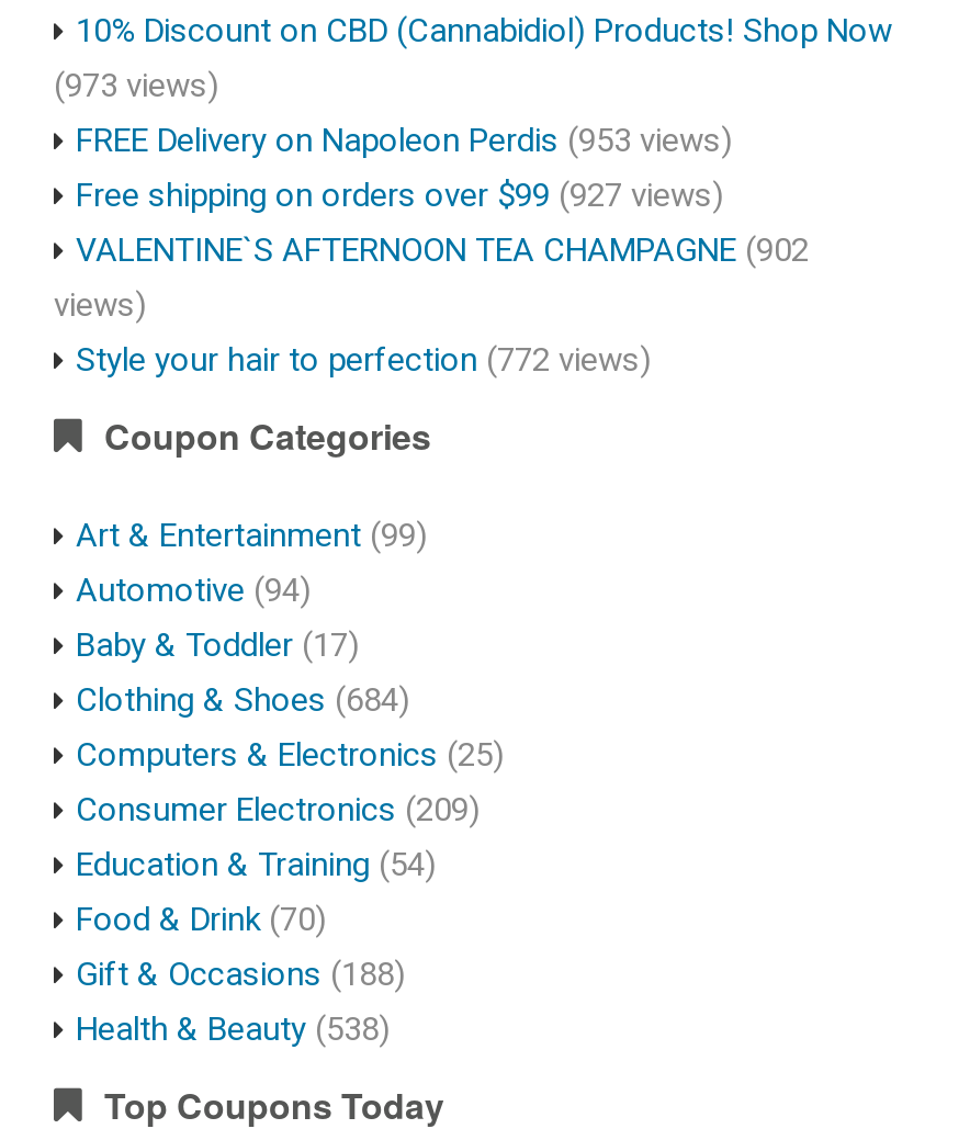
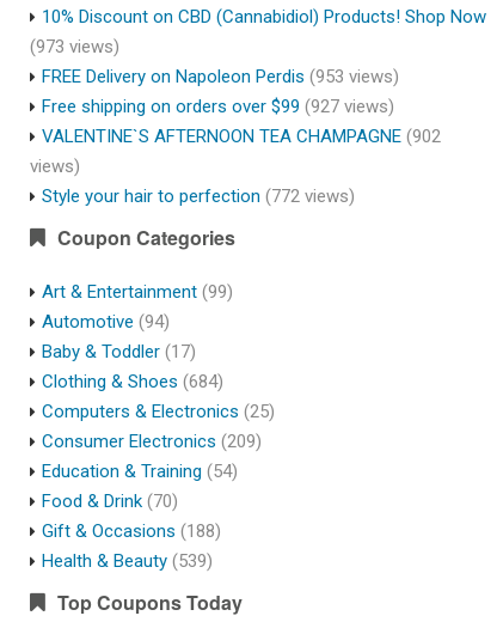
- Health & Beauty (538)
+ Health & Beauty (539)
